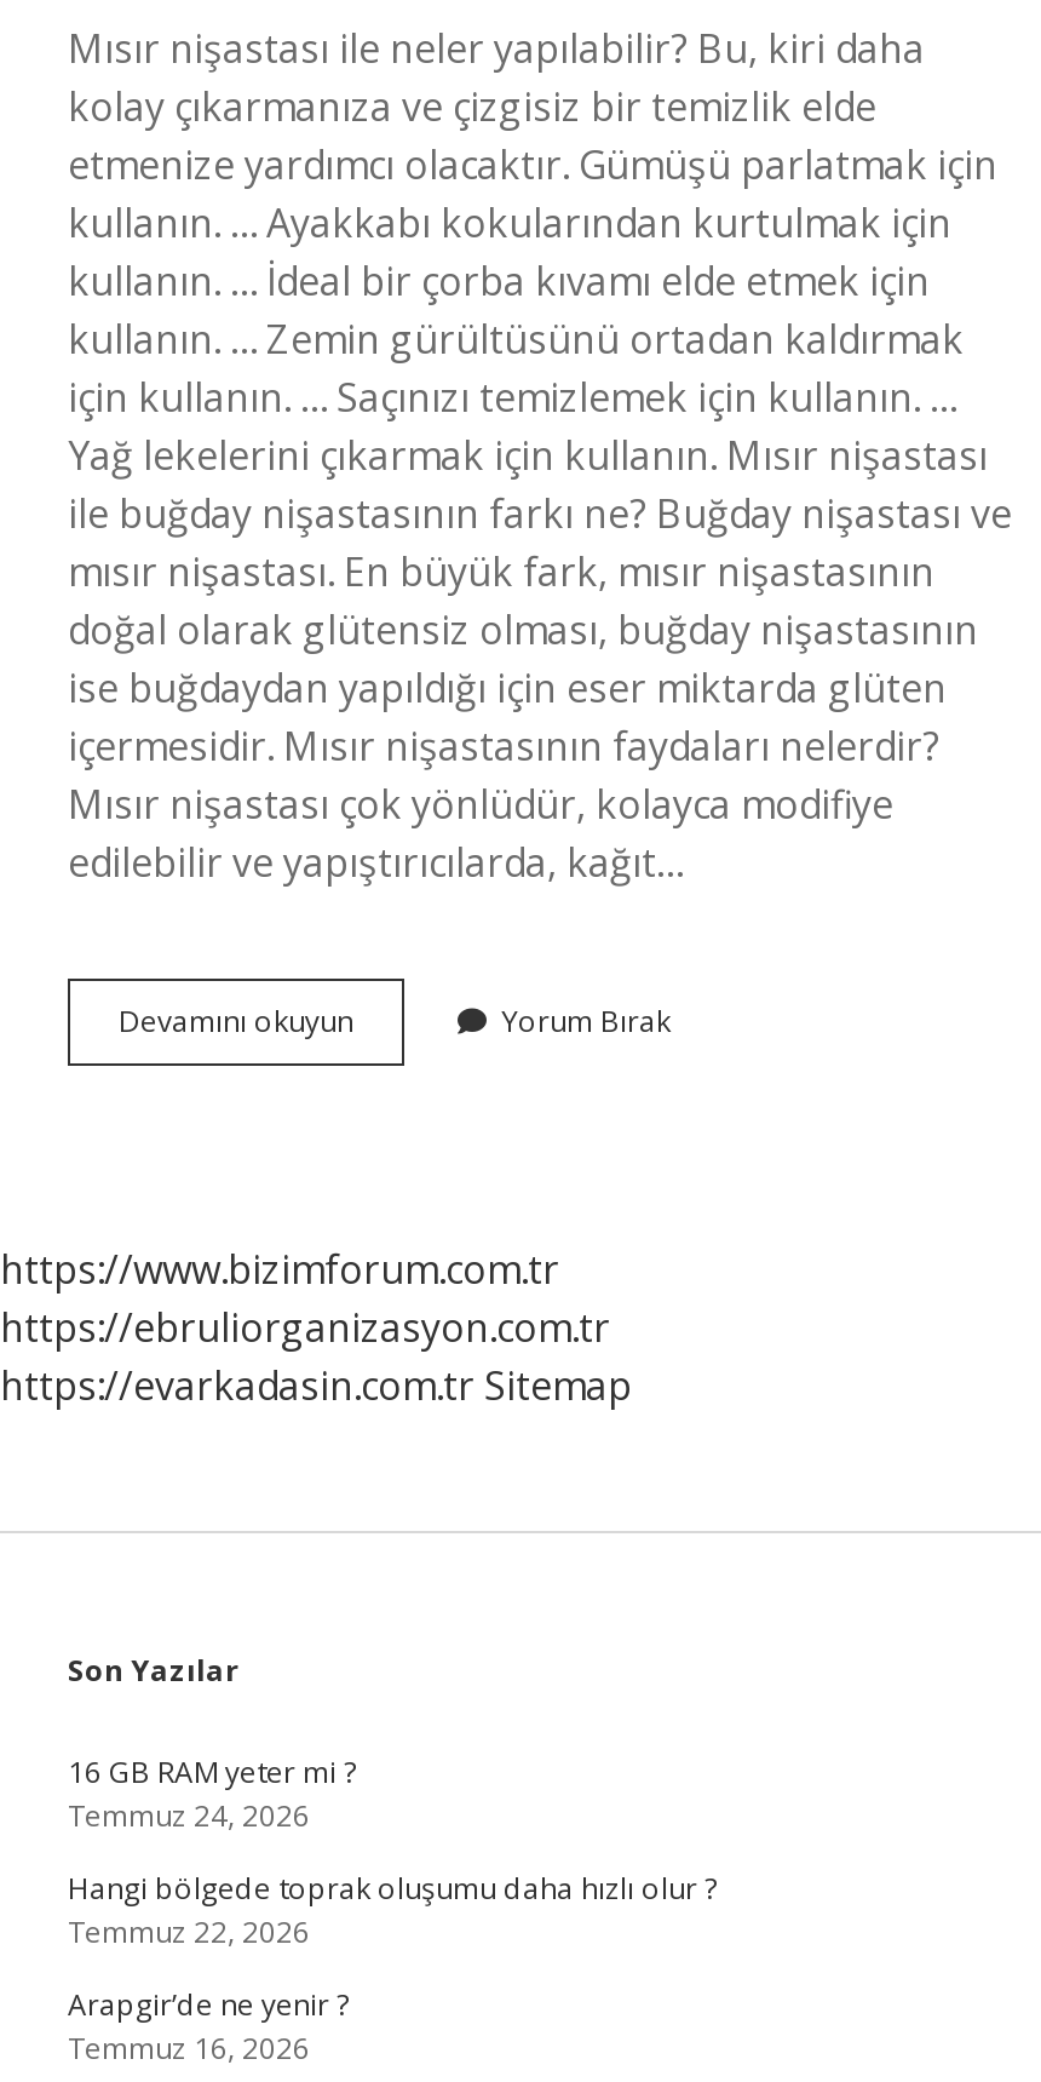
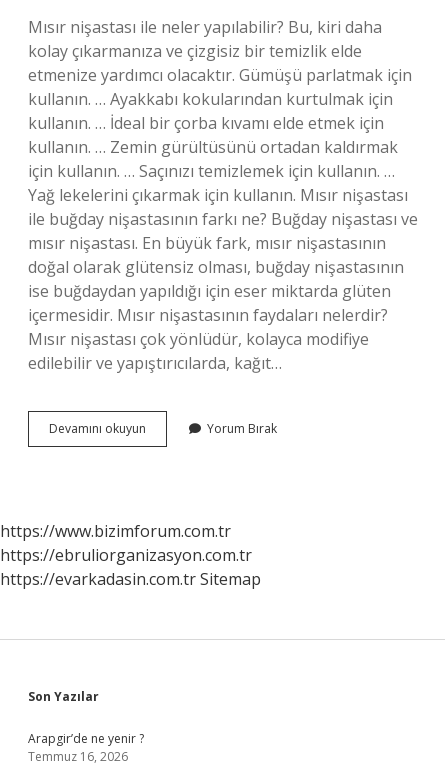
- 16 GB RAM yeter mi ?
- Temmuz 24, 2026
- Hangi bölgede toprak oluşumu daha hızlı olur ?
- Temmuz 22, 2026
